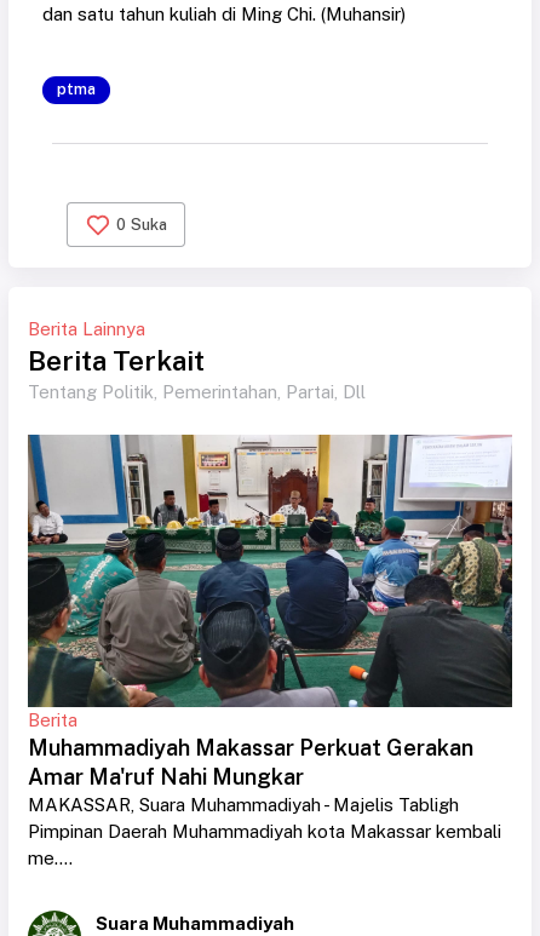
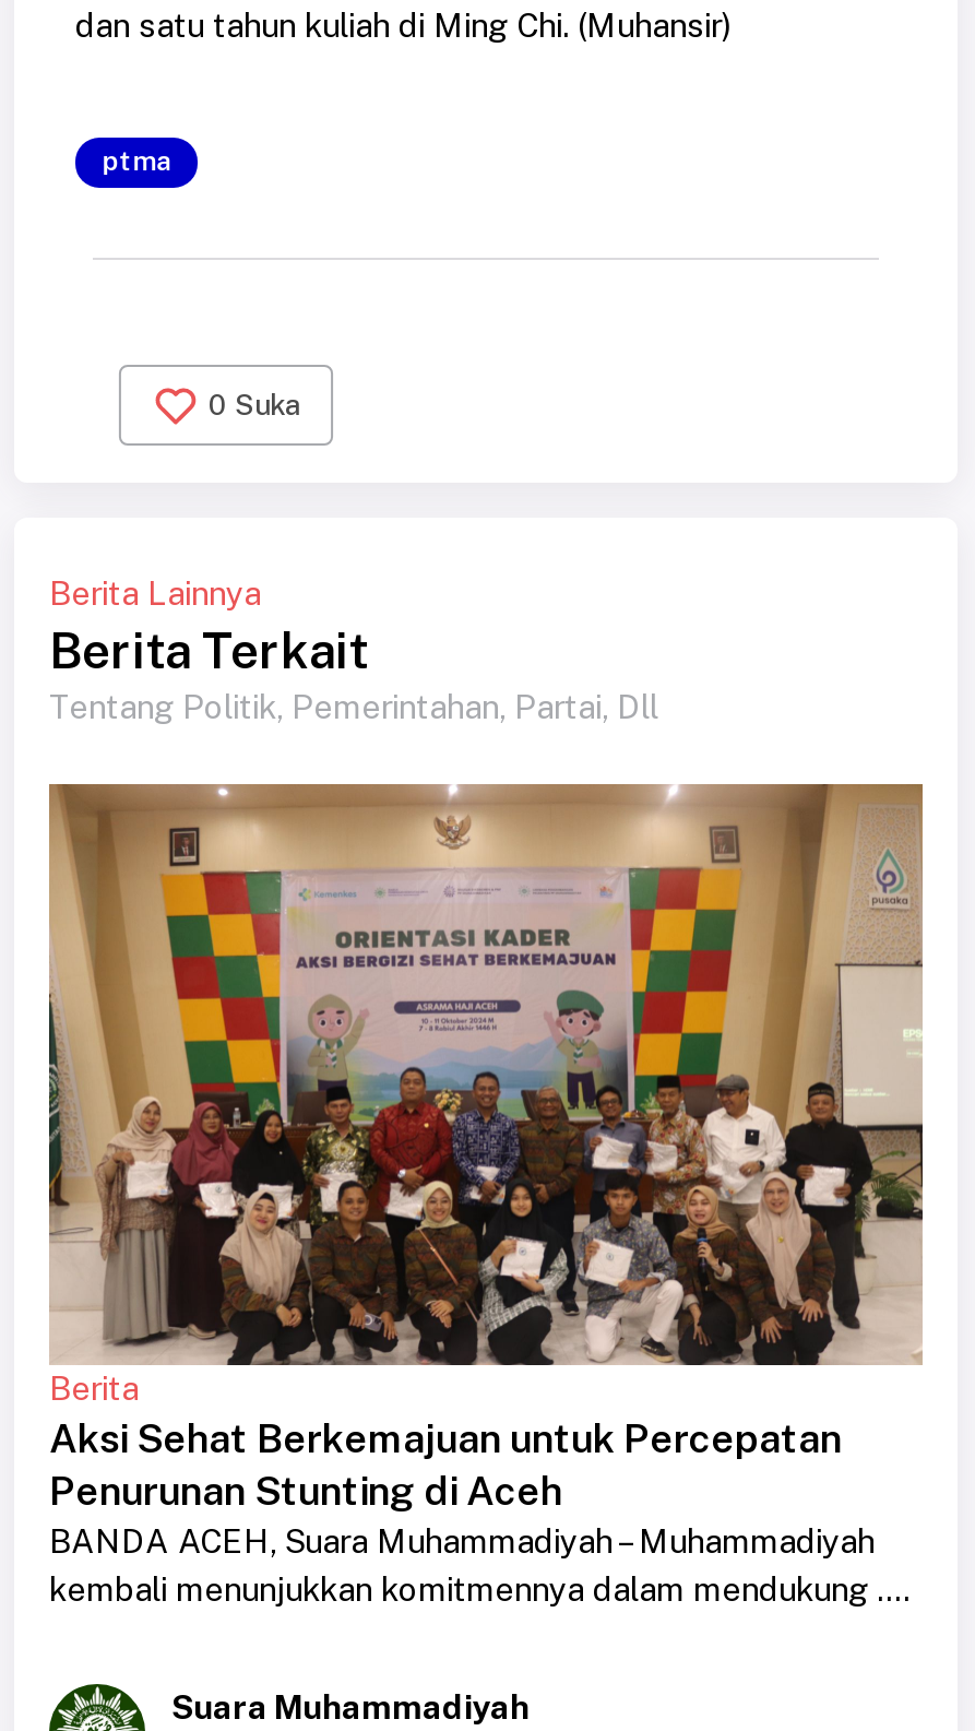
- [image]
- Muhammadiyah Makassar Perkuat Gerakan
- Amar Ma'ruf Nahi Mungkar
- MAKASSAR, Suara Muhammadiyah - Majelis Tabligh
- Pimpinan Daerah Muhammadiyah kota Makassar kembali
- me....
+ [image]
+ Aksi Sehat Berkemajuan untuk Percepatan
+ Penurunan Stunting di Aceh
+ BANDA ACEH, Suara Muhammadiyah – Muhammadiyah
+ kembali menunjukkan komitmennya dalam mendukung ....

moved down: Berita
